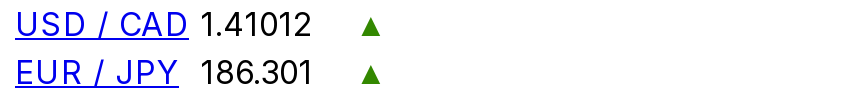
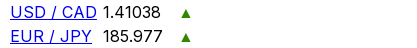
- USD / CAD 1.41012
+ USD / CAD 1.41038

- EUR / JPY 186.301
+ EUR / JPY 185.977
